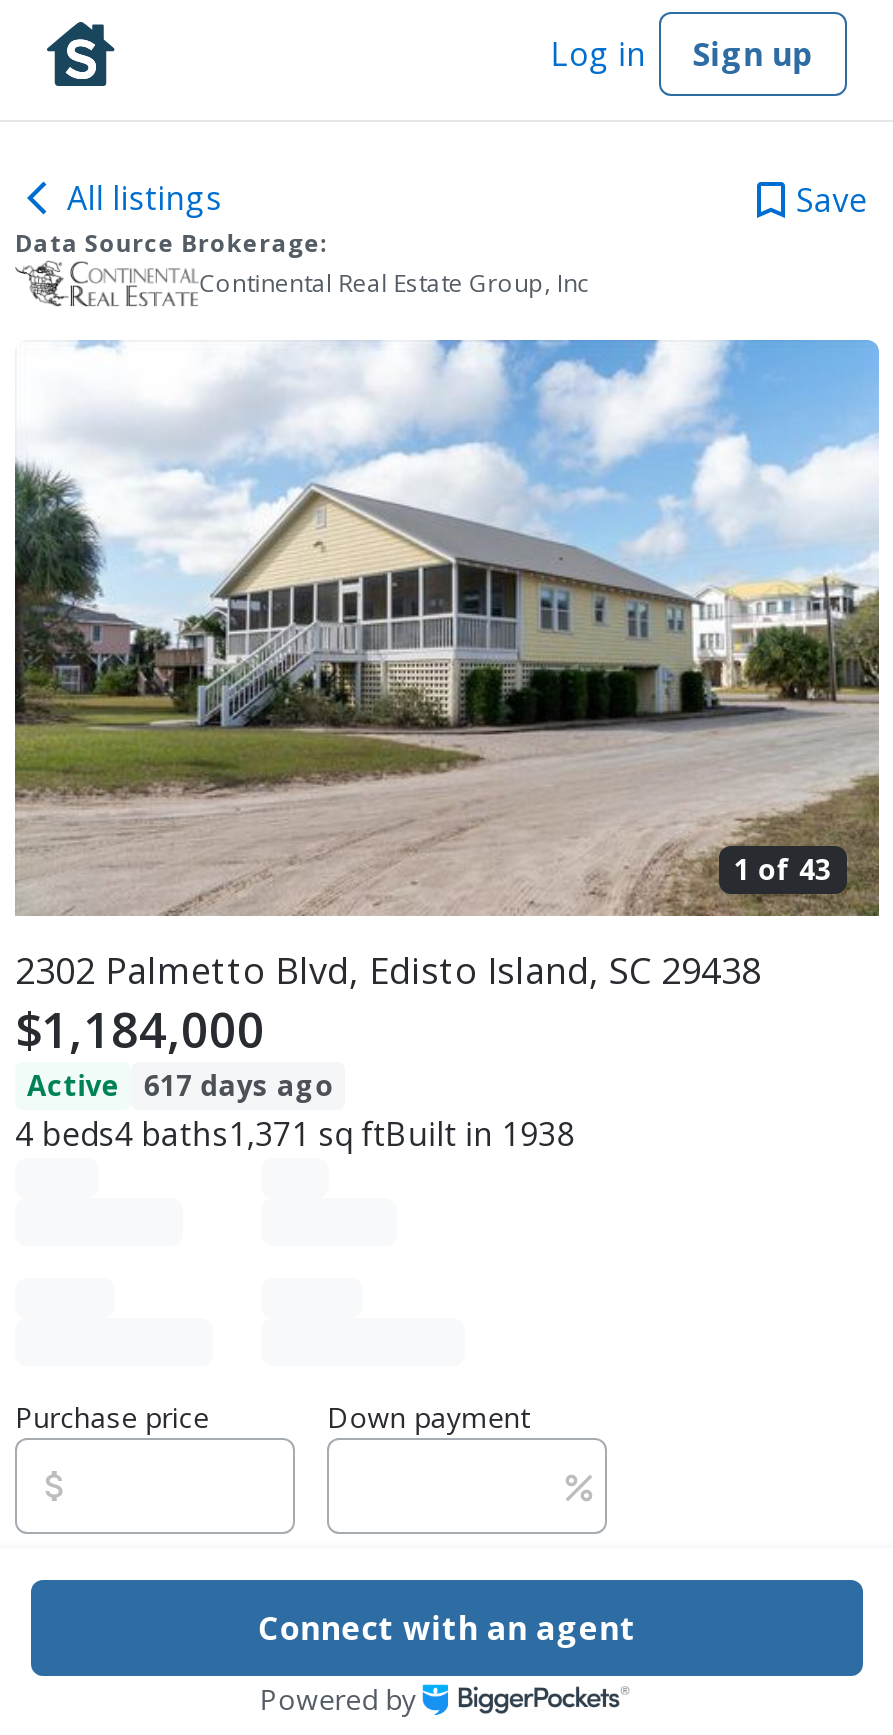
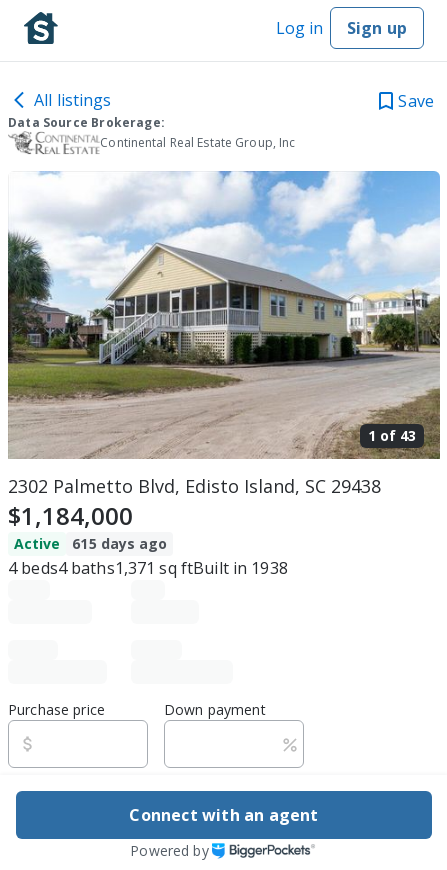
- Active 617 days ago
+ Active 615 days ago
